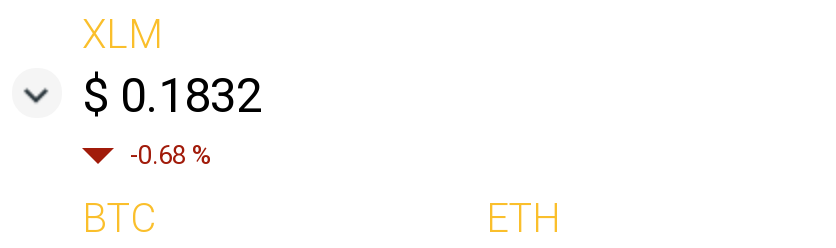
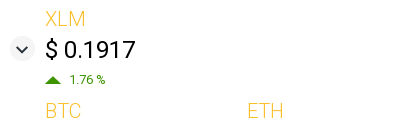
- $ 0.1832
+ $ 0.1917

- -0.68 %
+ 1.76 %
